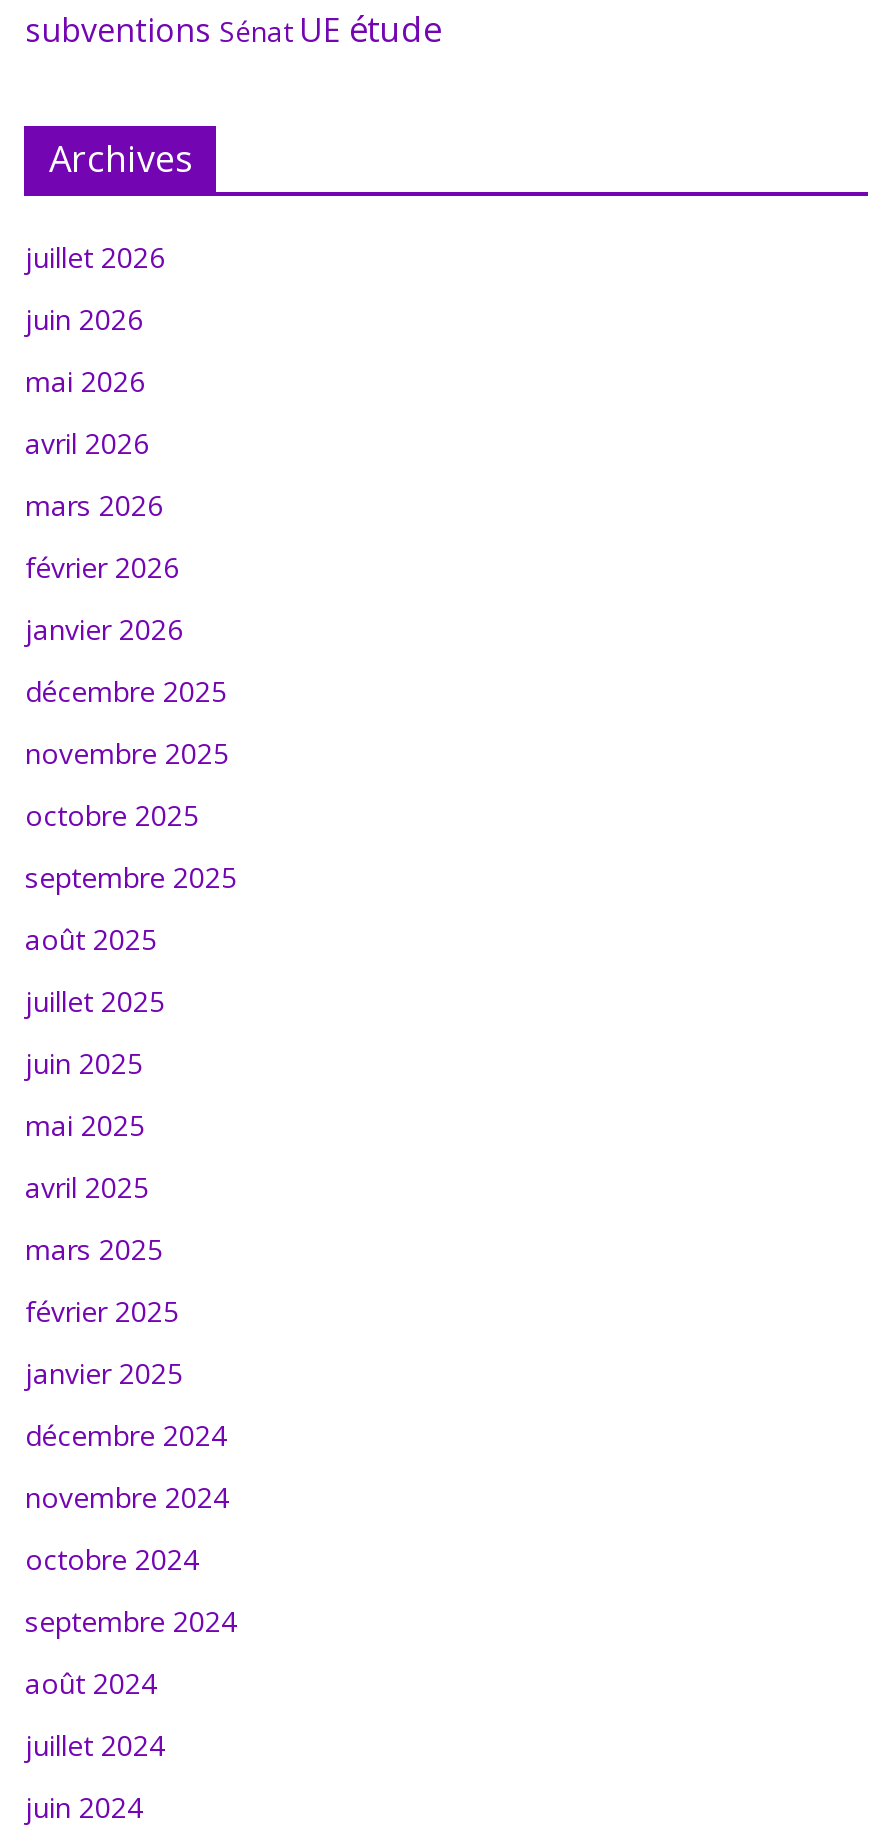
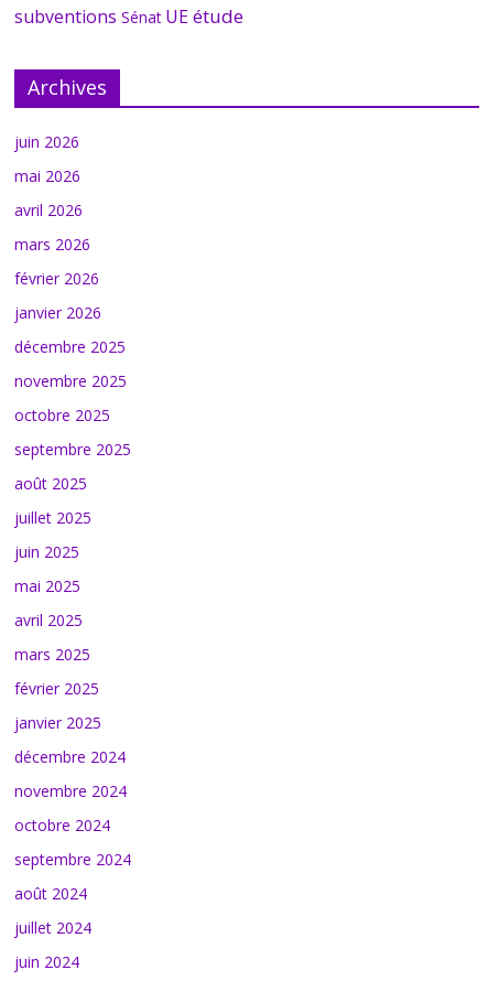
- juillet 2026
